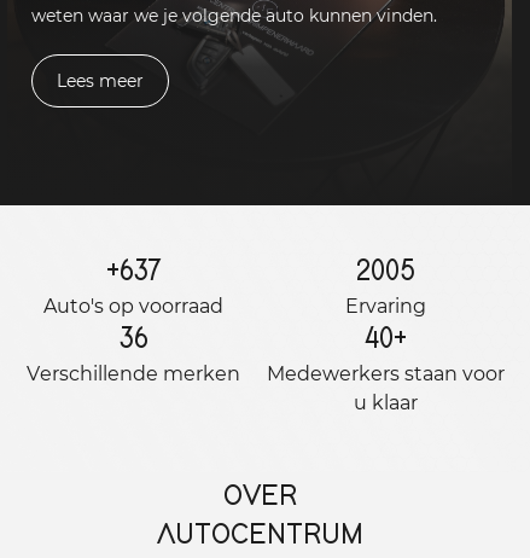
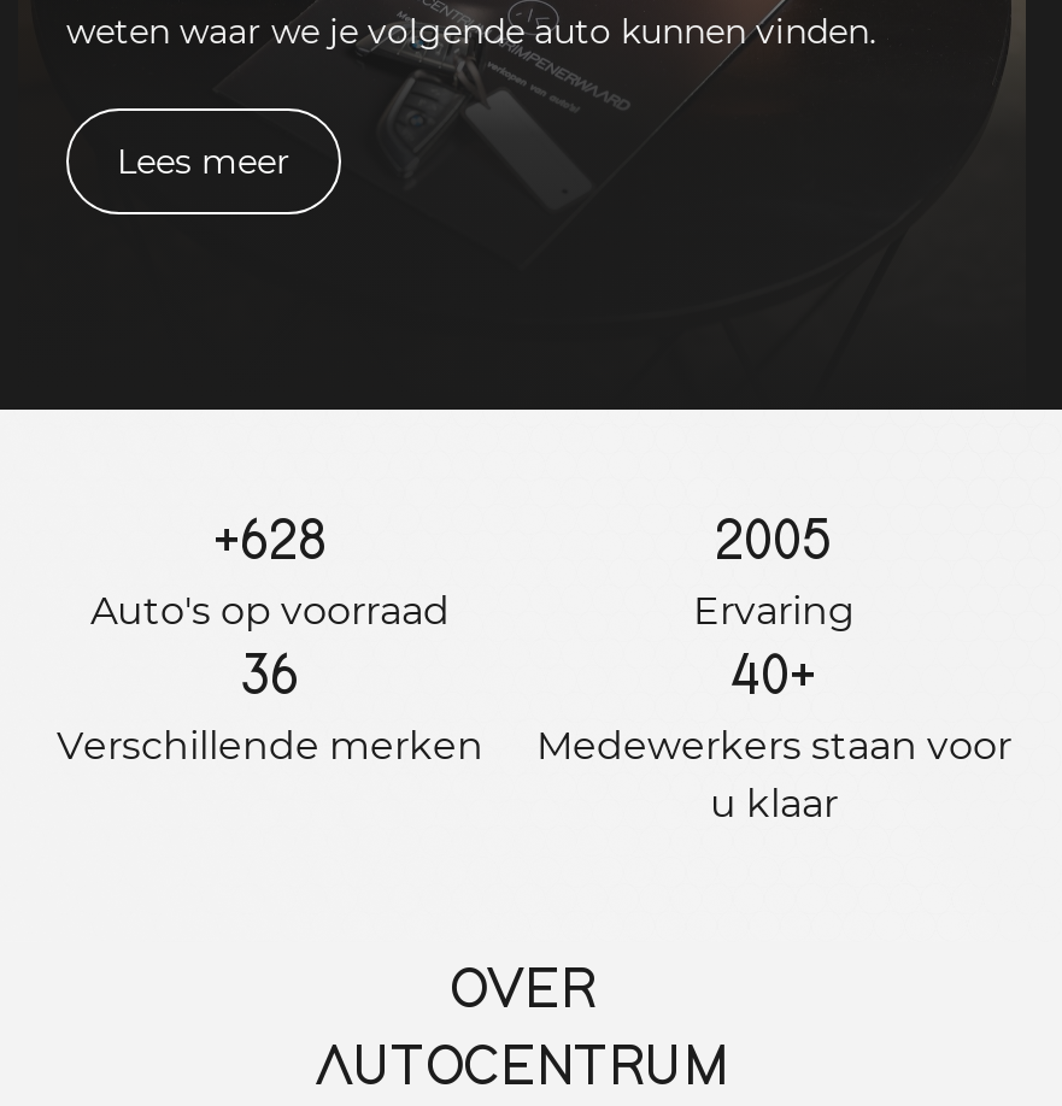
- +637
+ +628
